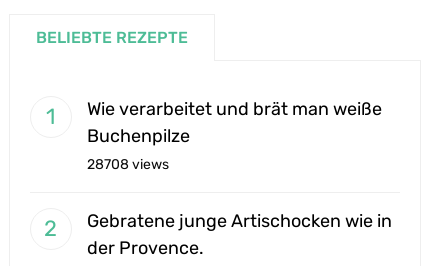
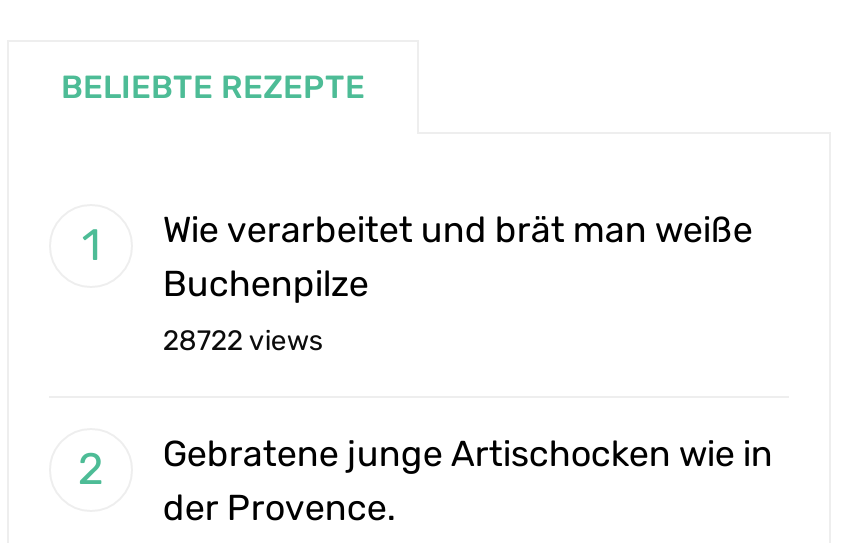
- 28708 views
+ 28722 views
